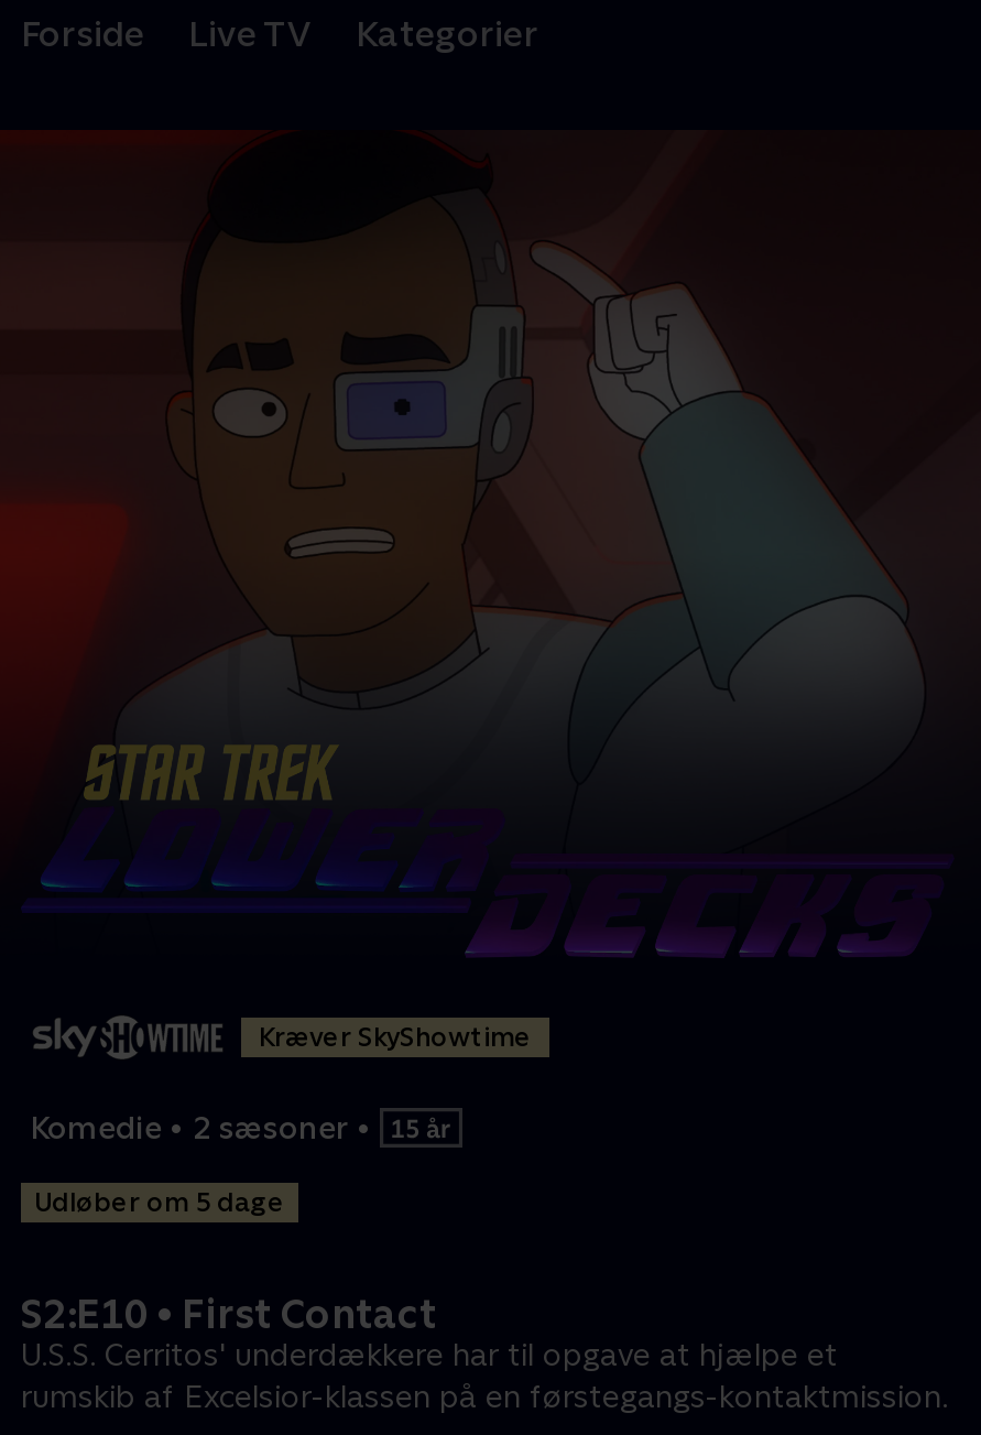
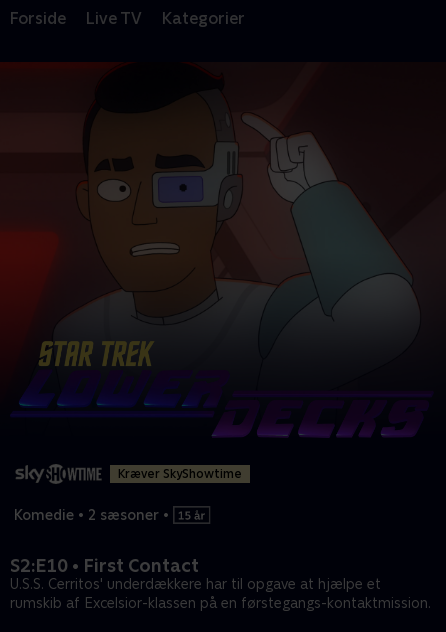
- Udløber om 5 dage
